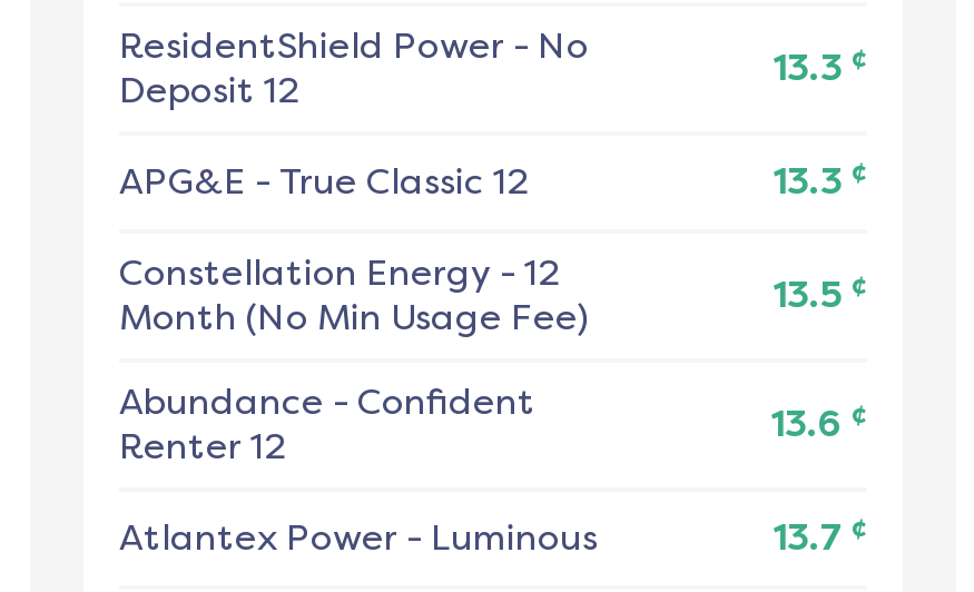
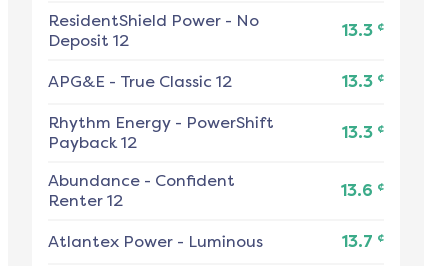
- Constellation Energy - 12
- Month (No Min Usage Fee)
+ Rhythm Energy - PowerShift
+ Payback 12

- 13.5 ¢
+ 13.3 ¢
